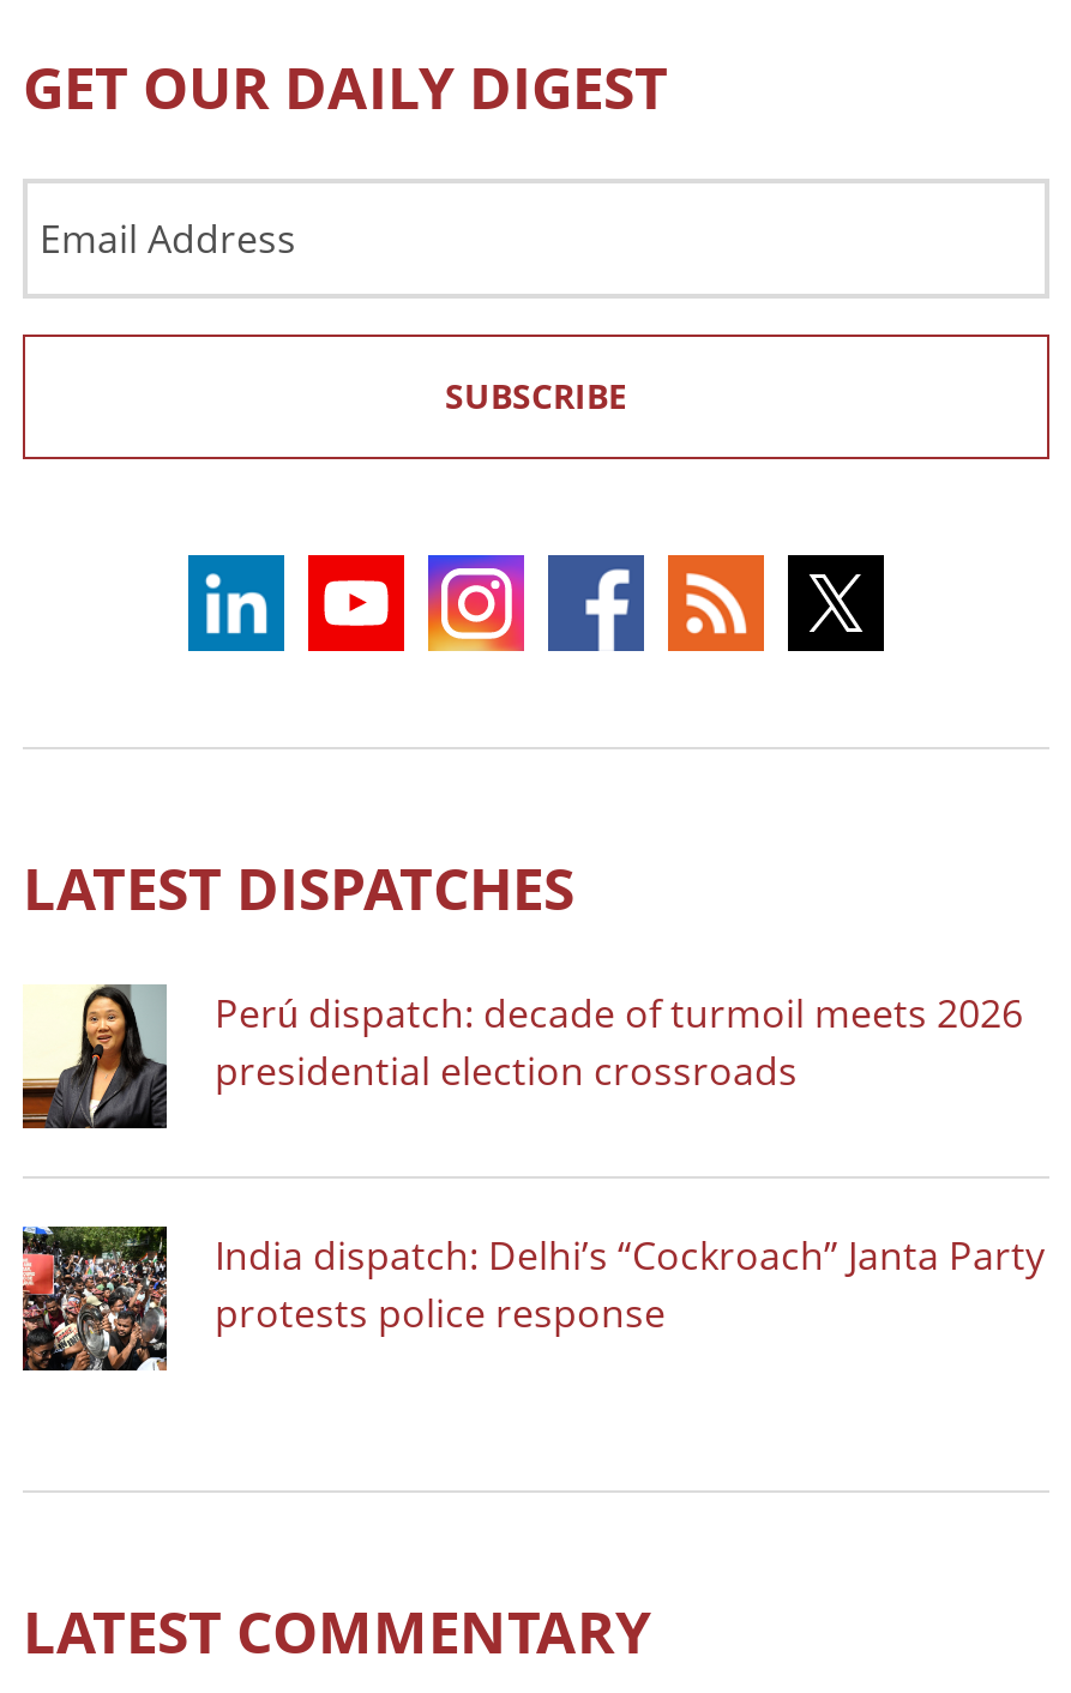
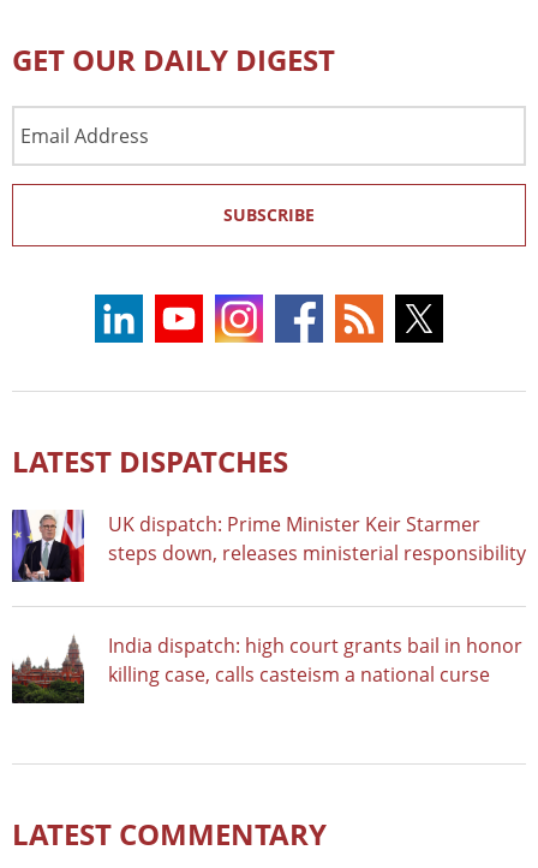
- [image]
- Perú dispatch: decade of turmoil meets 2026
- presidential election crossroads
+ [image]
+ UK dispatch: Prime Minister Keir Starmer
+ steps down, releases ministerial responsibility

- [image]
- India dispatch: Delhi’s “Cockroach” Janta Party
- protests police response
+ [image]
+ India dispatch: high court grants bail in honor
+ killing case, calls casteism a national curse
